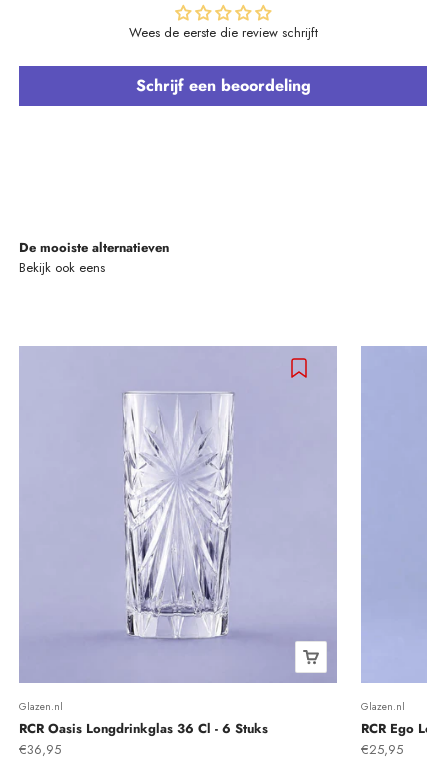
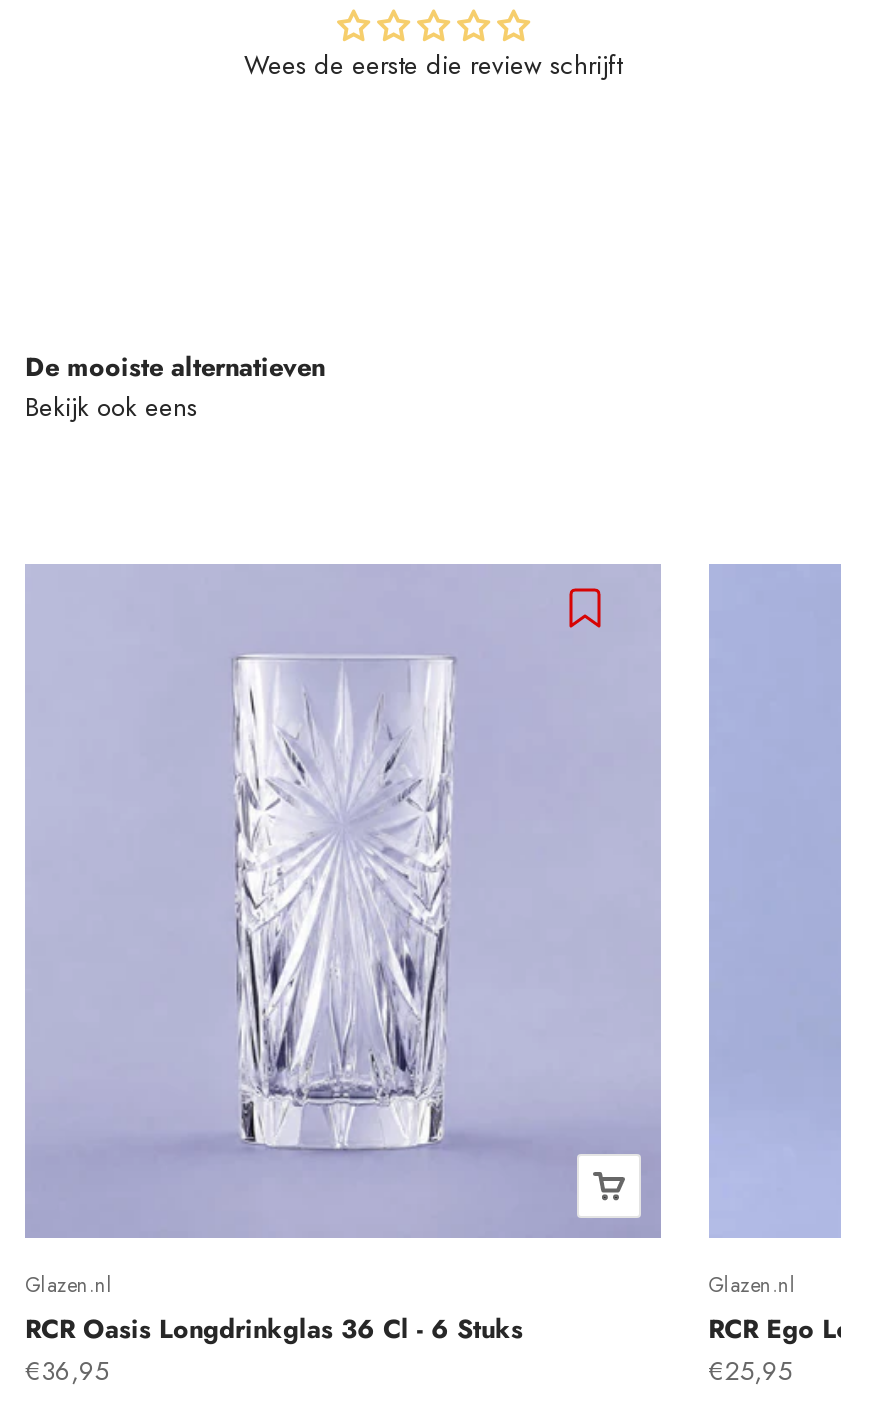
- Schrijf een beoordeling
